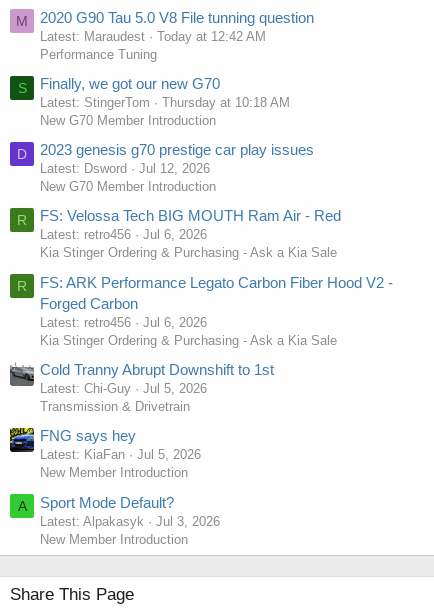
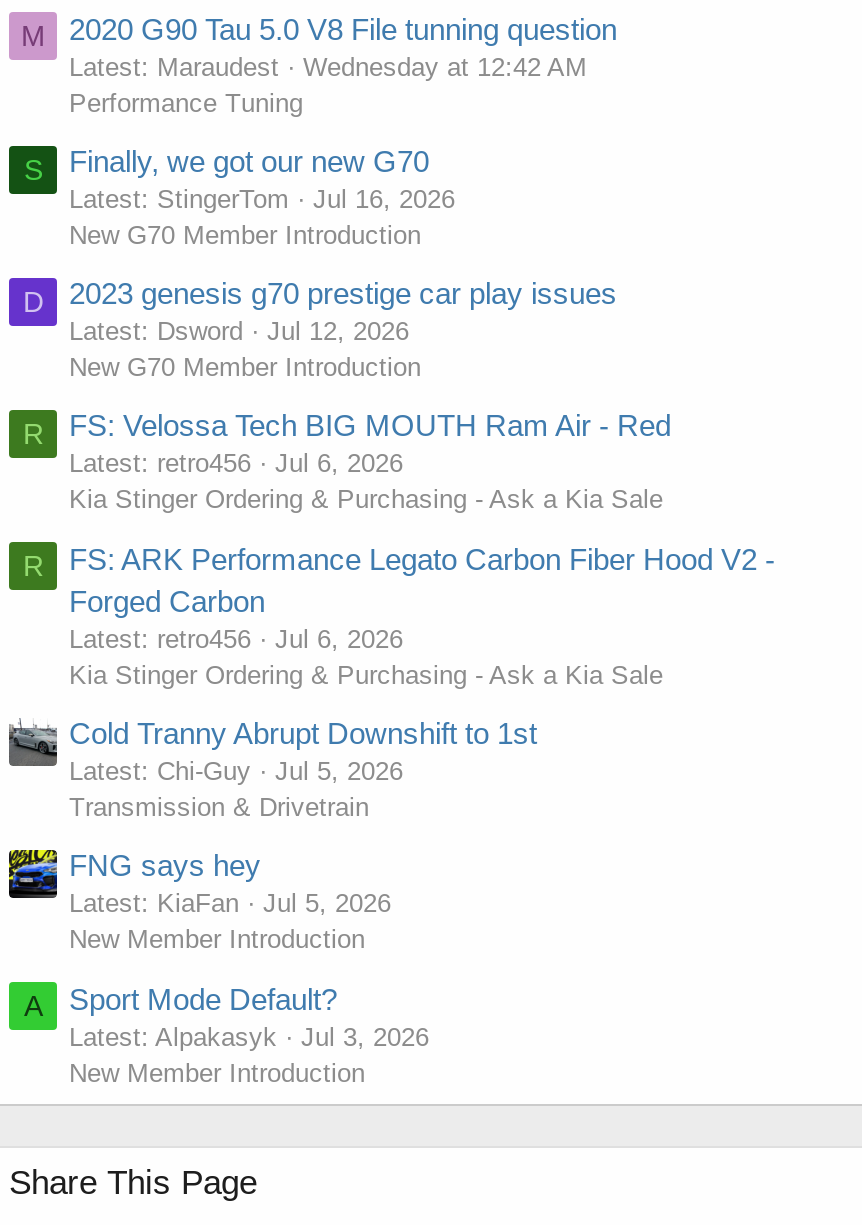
- Today at 12:42 AM
+ Wednesday at 12:42 AM

- Thursday at 10:18 AM
+ Jul 16, 2026
